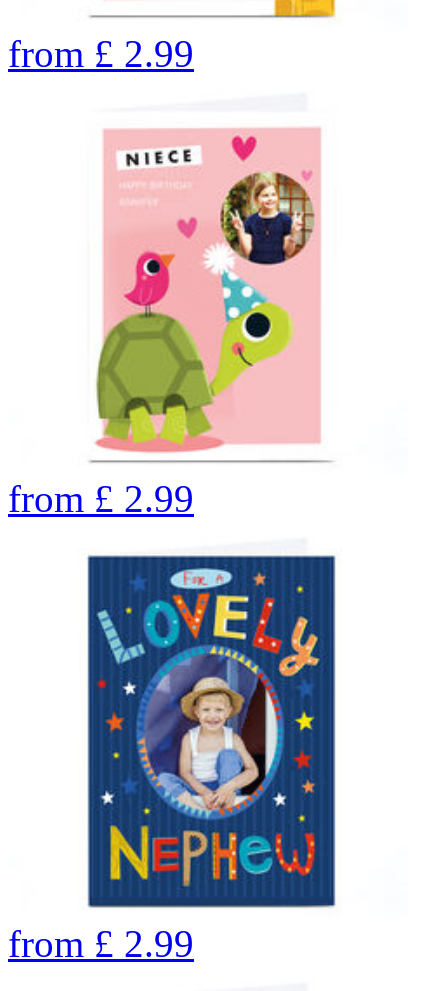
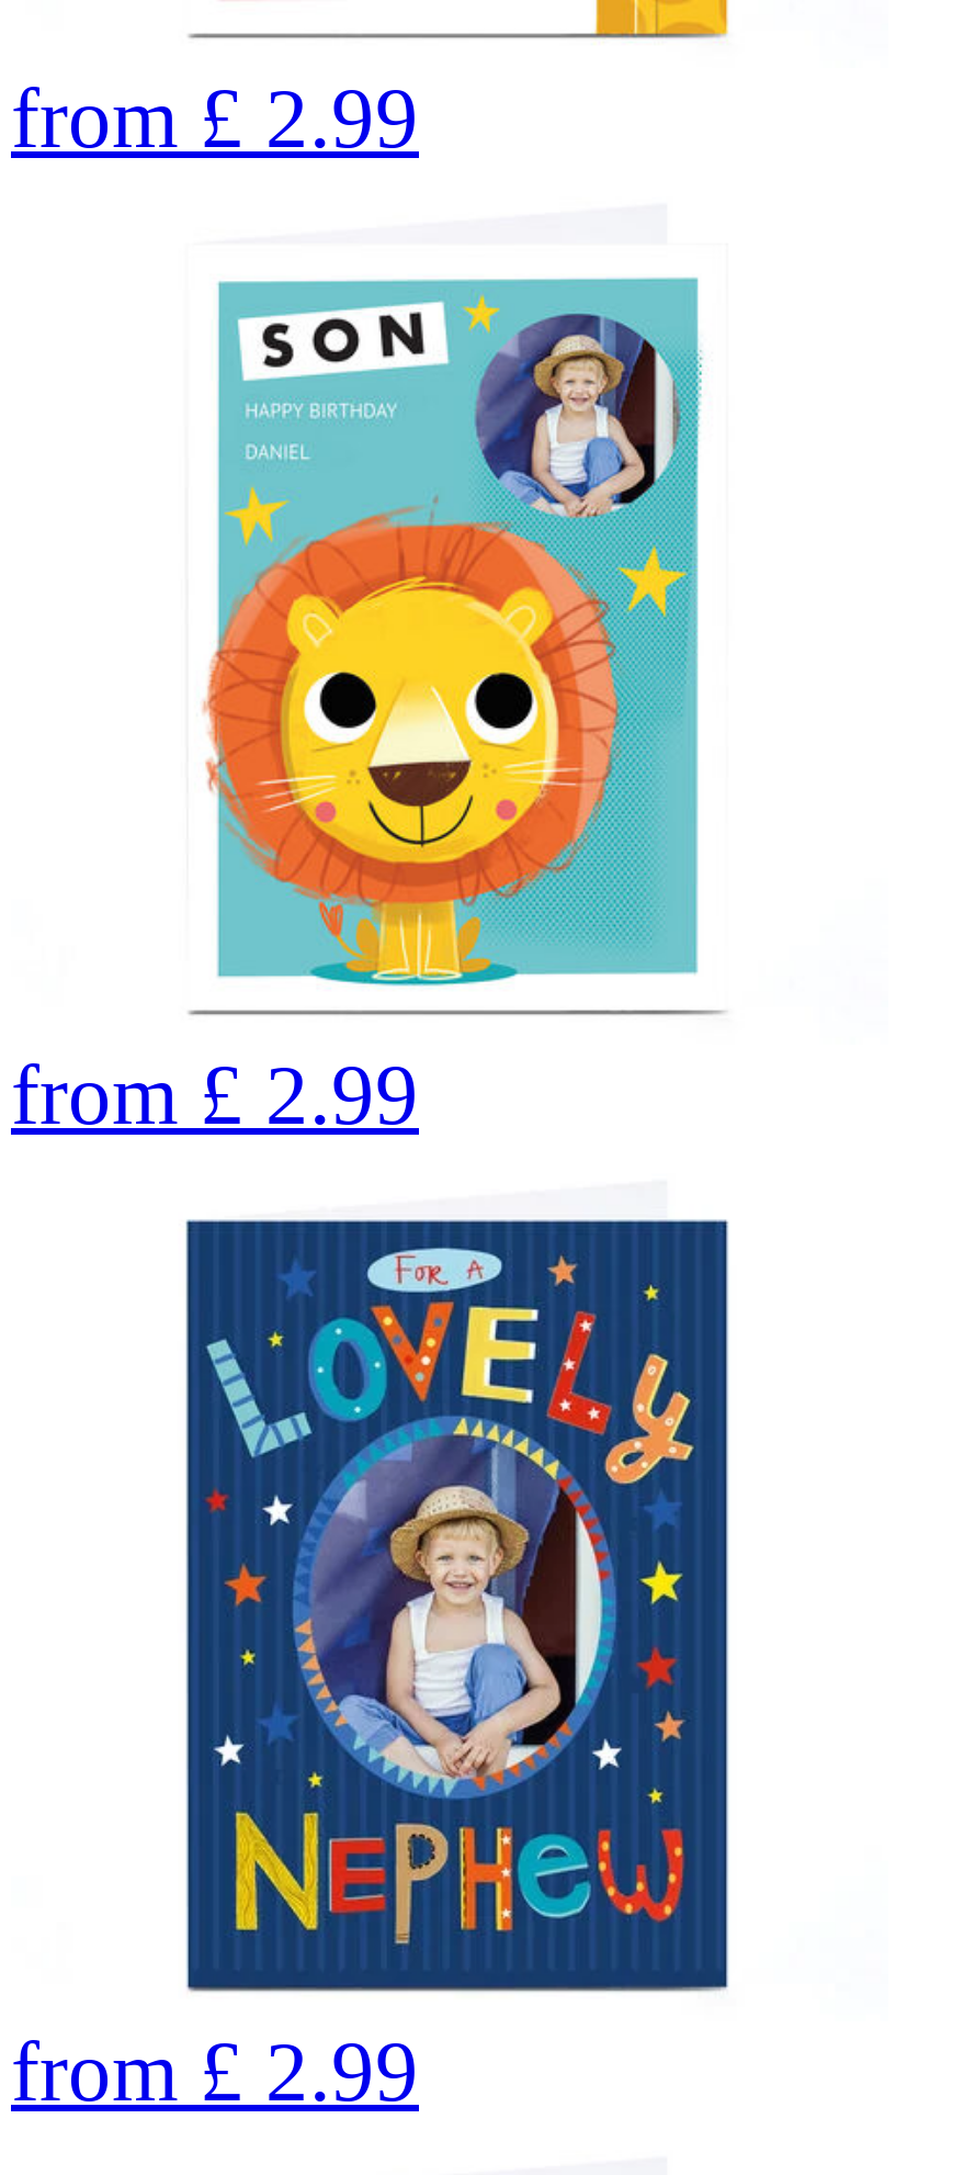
- [image]
+ [image]
